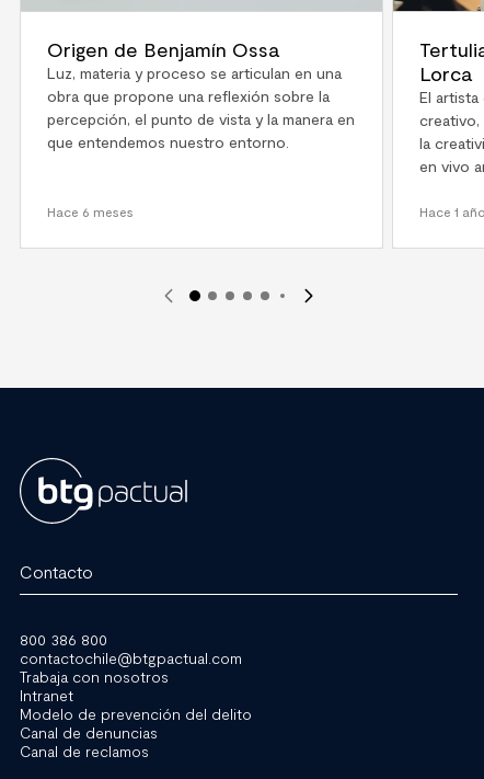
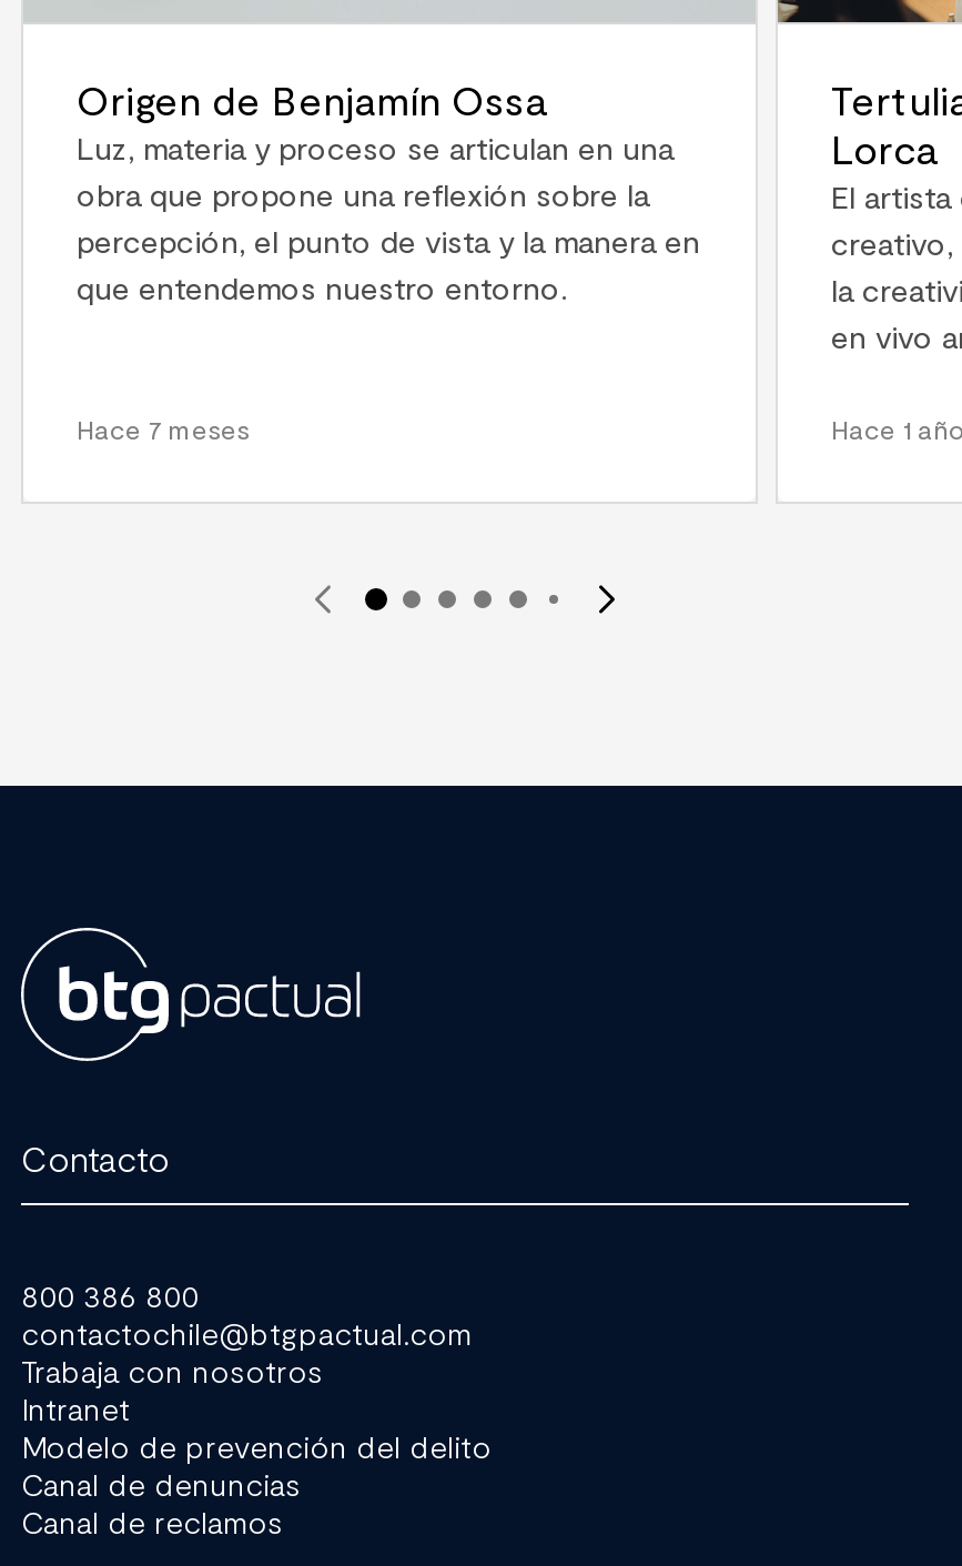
- Hace 6 meses
+ Hace 7 meses
